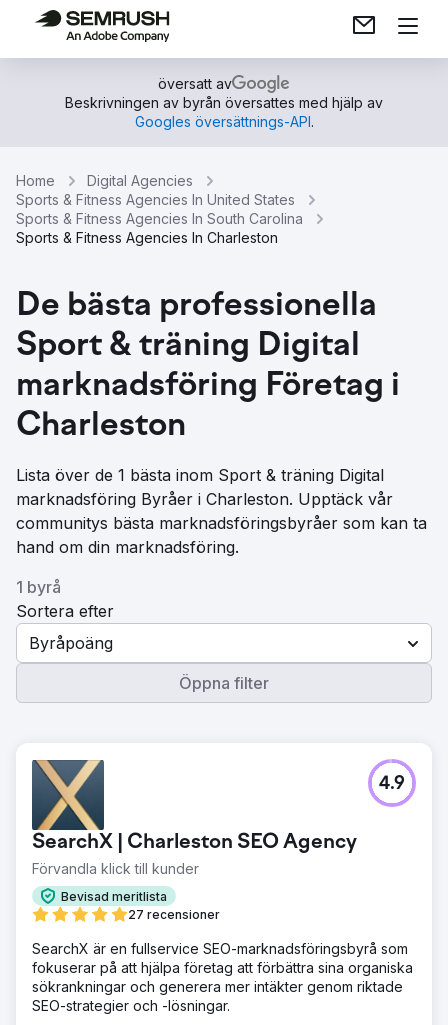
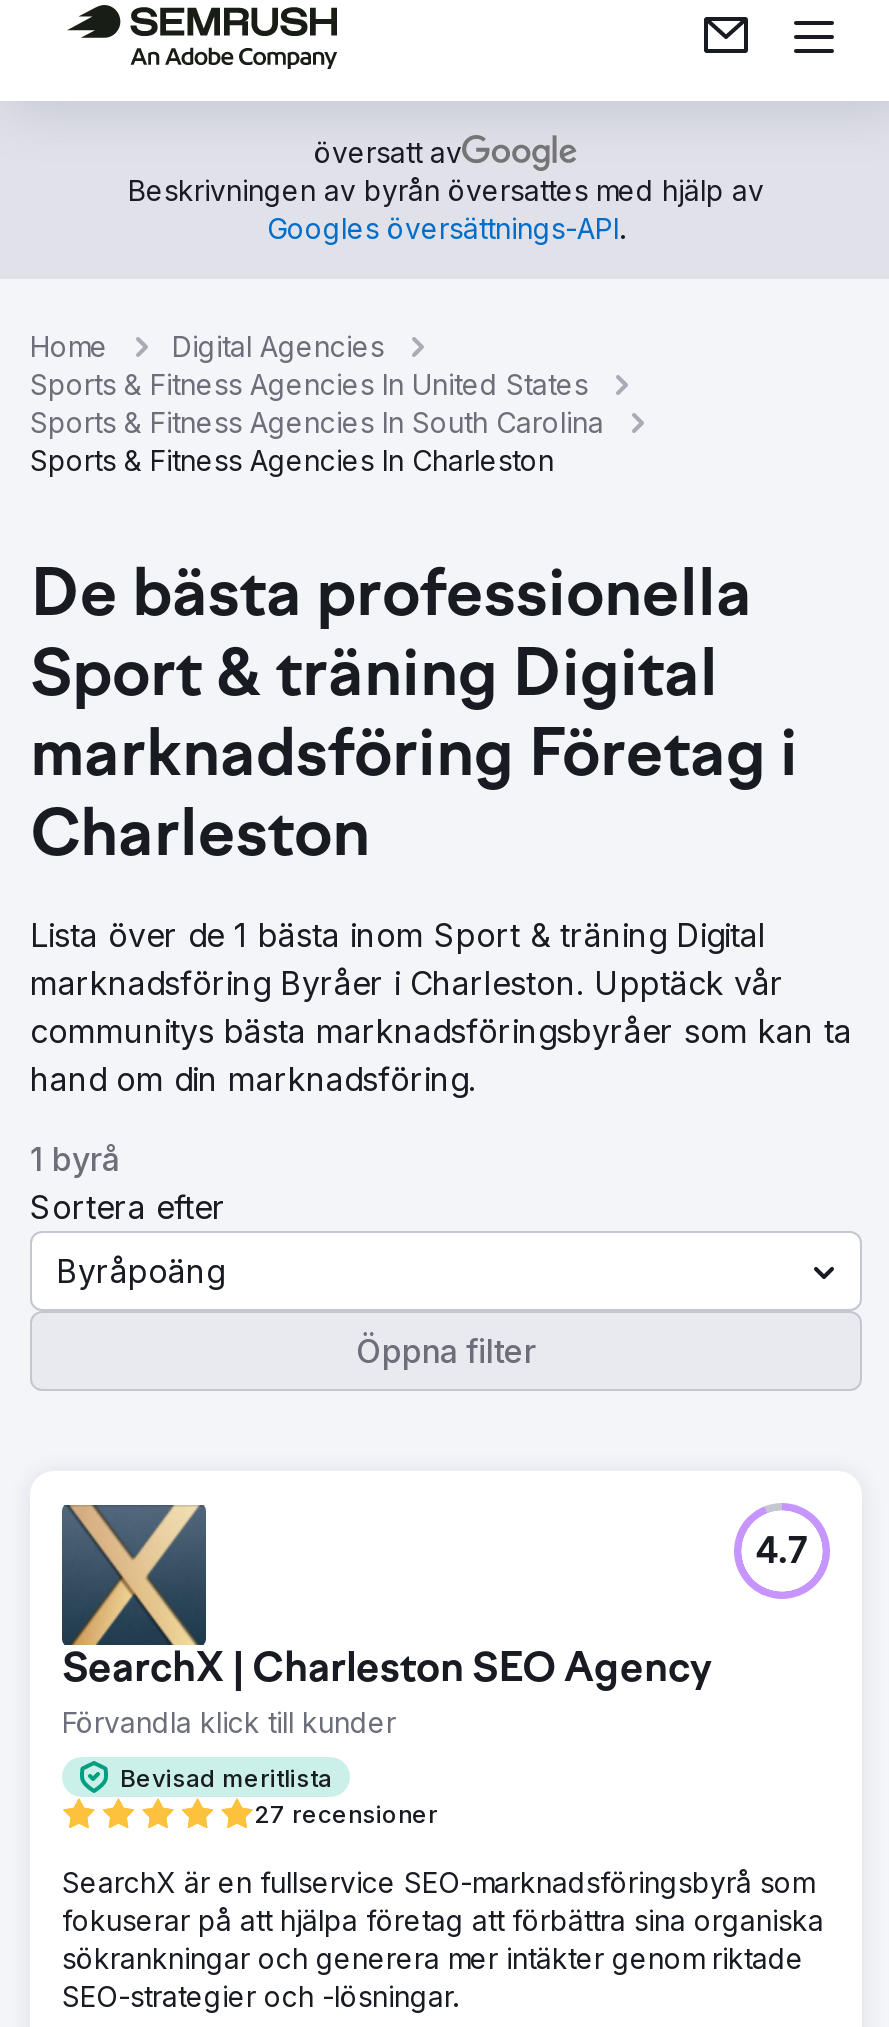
- 4.9
+ 4.7
